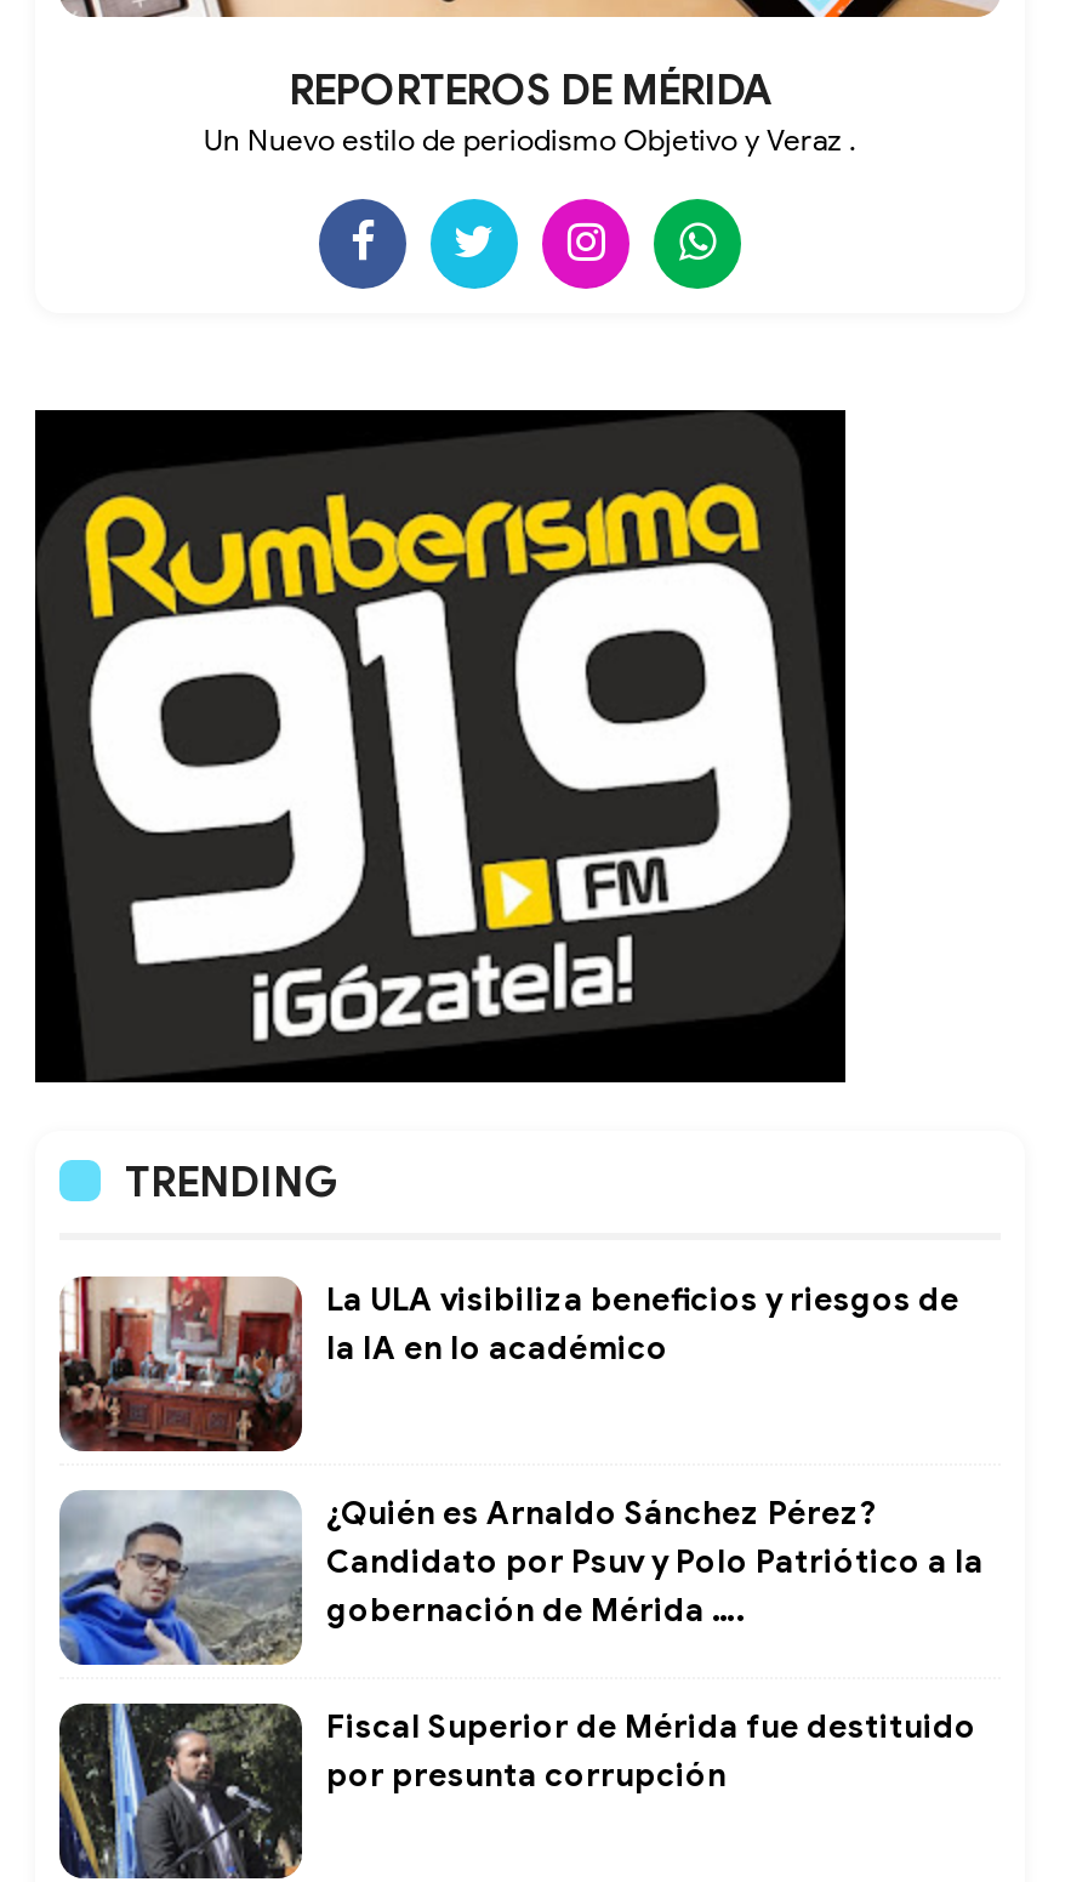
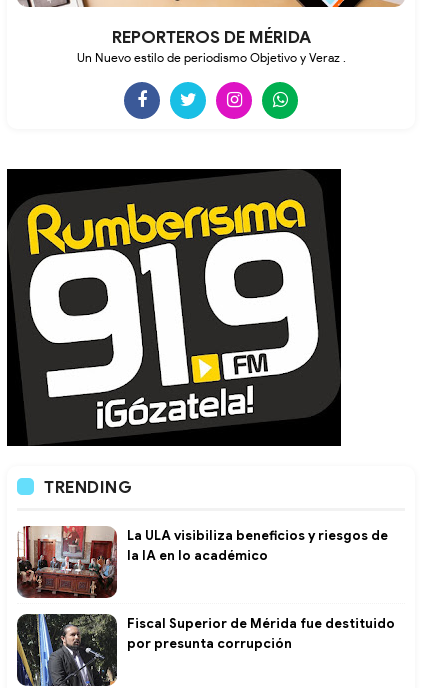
- [image]
- ¿Quién es Arnaldo Sánchez Pérez?
- Candidato por Psuv y Polo Patriótico a la
- gobernación de Mérida ….
